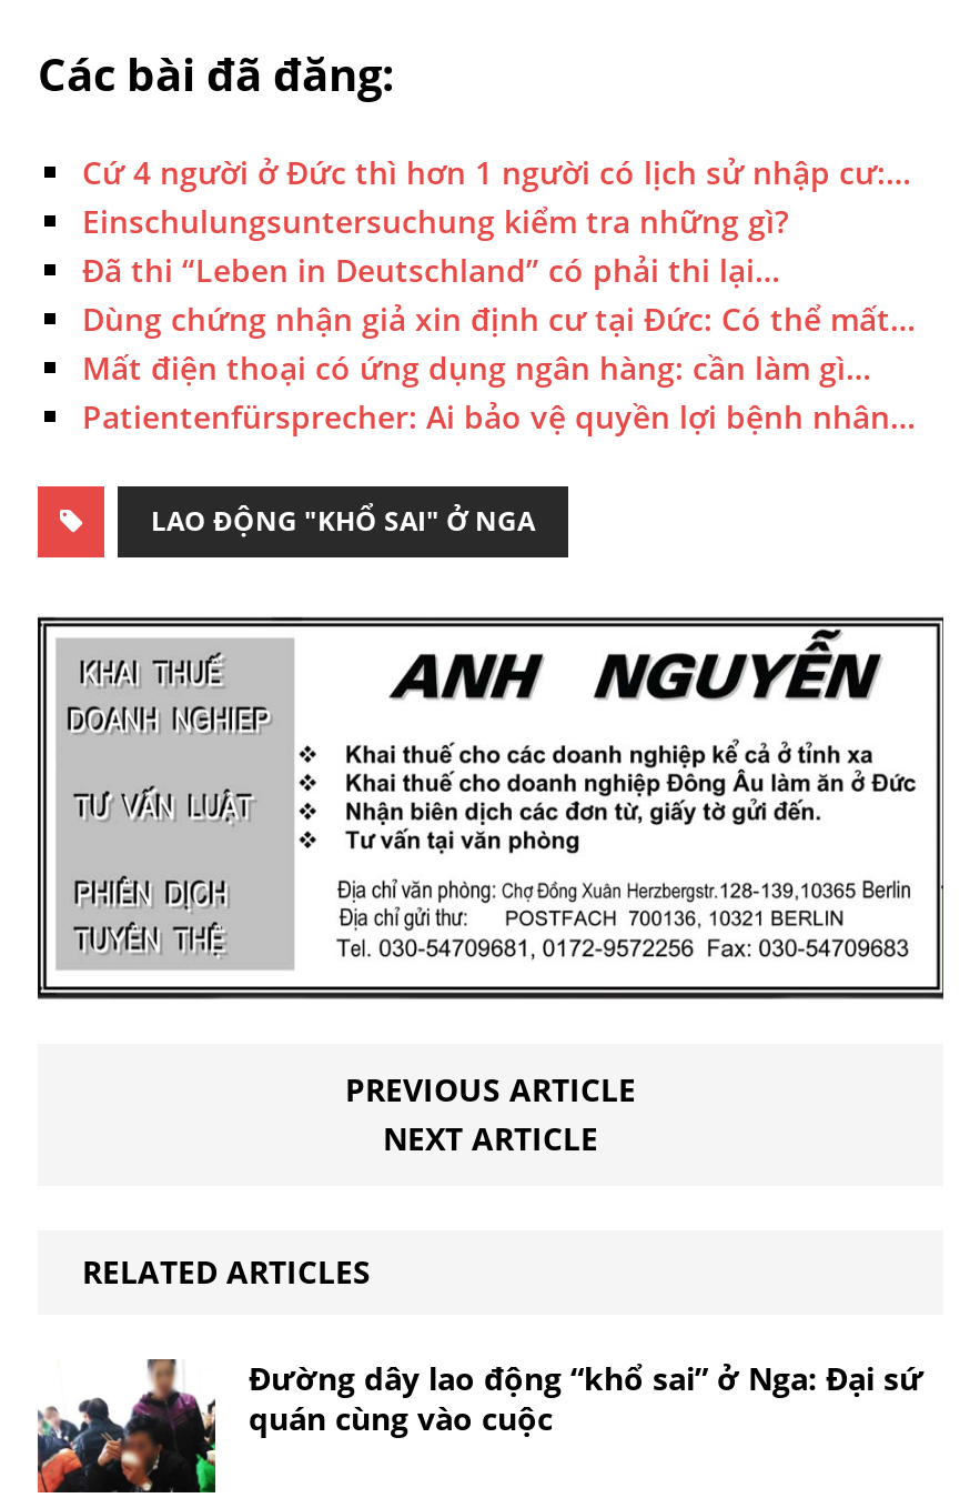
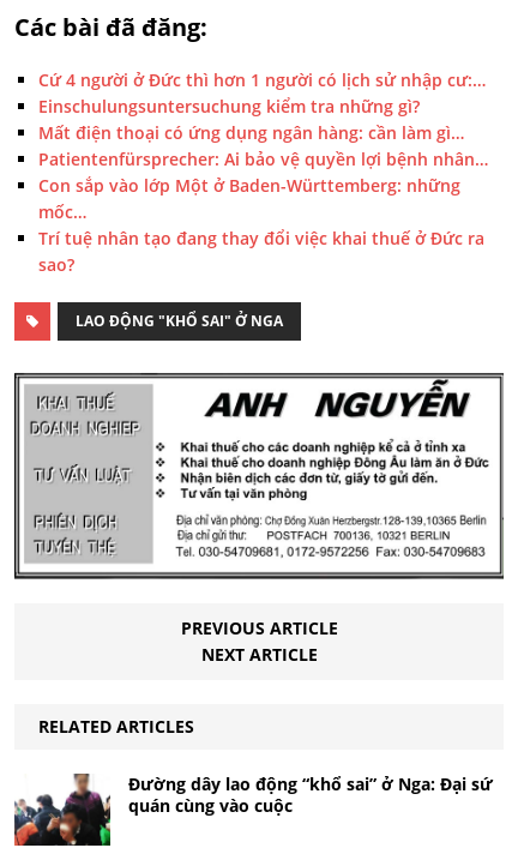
- Đã thi “Leben in Deutschland” có phải thi lại…
- Dùng chứng nhận giả xin định cư tại Đức: Có thể mất…

moved up: Mất điện thoại có ứng dụng ngân hàng: cần làm gì… | Patientenfürsprecher: Ai bảo vệ quyền lợi bệnh nhân…

+ Con sắp vào lớp Một ở Baden-Württemberg: những
+ mốc…
+ Trí tuệ nhân tạo đang thay đổi việc khai thuế ở Đức ra
+ sao?
